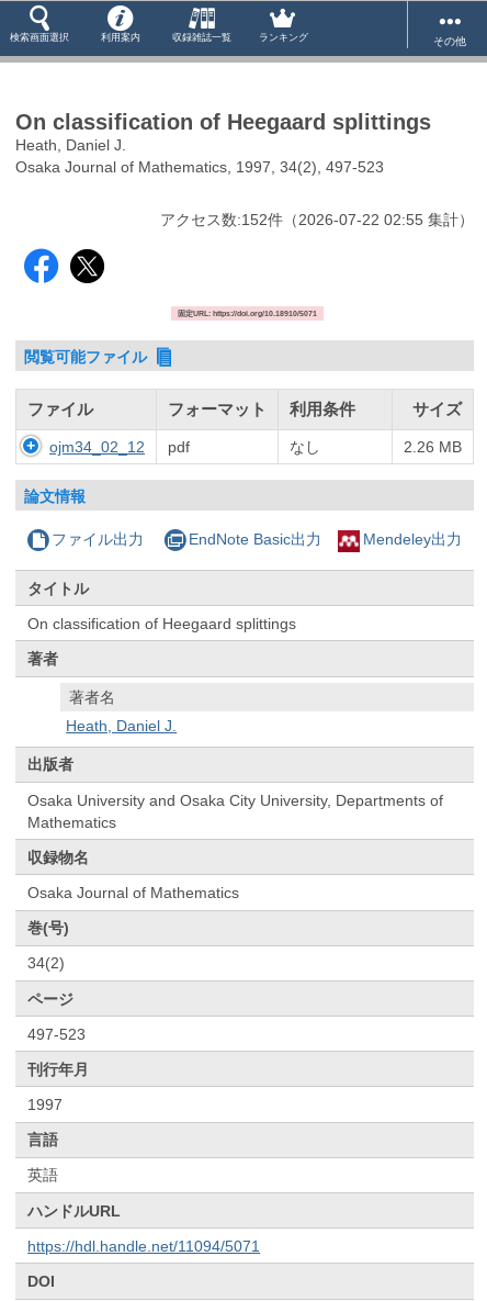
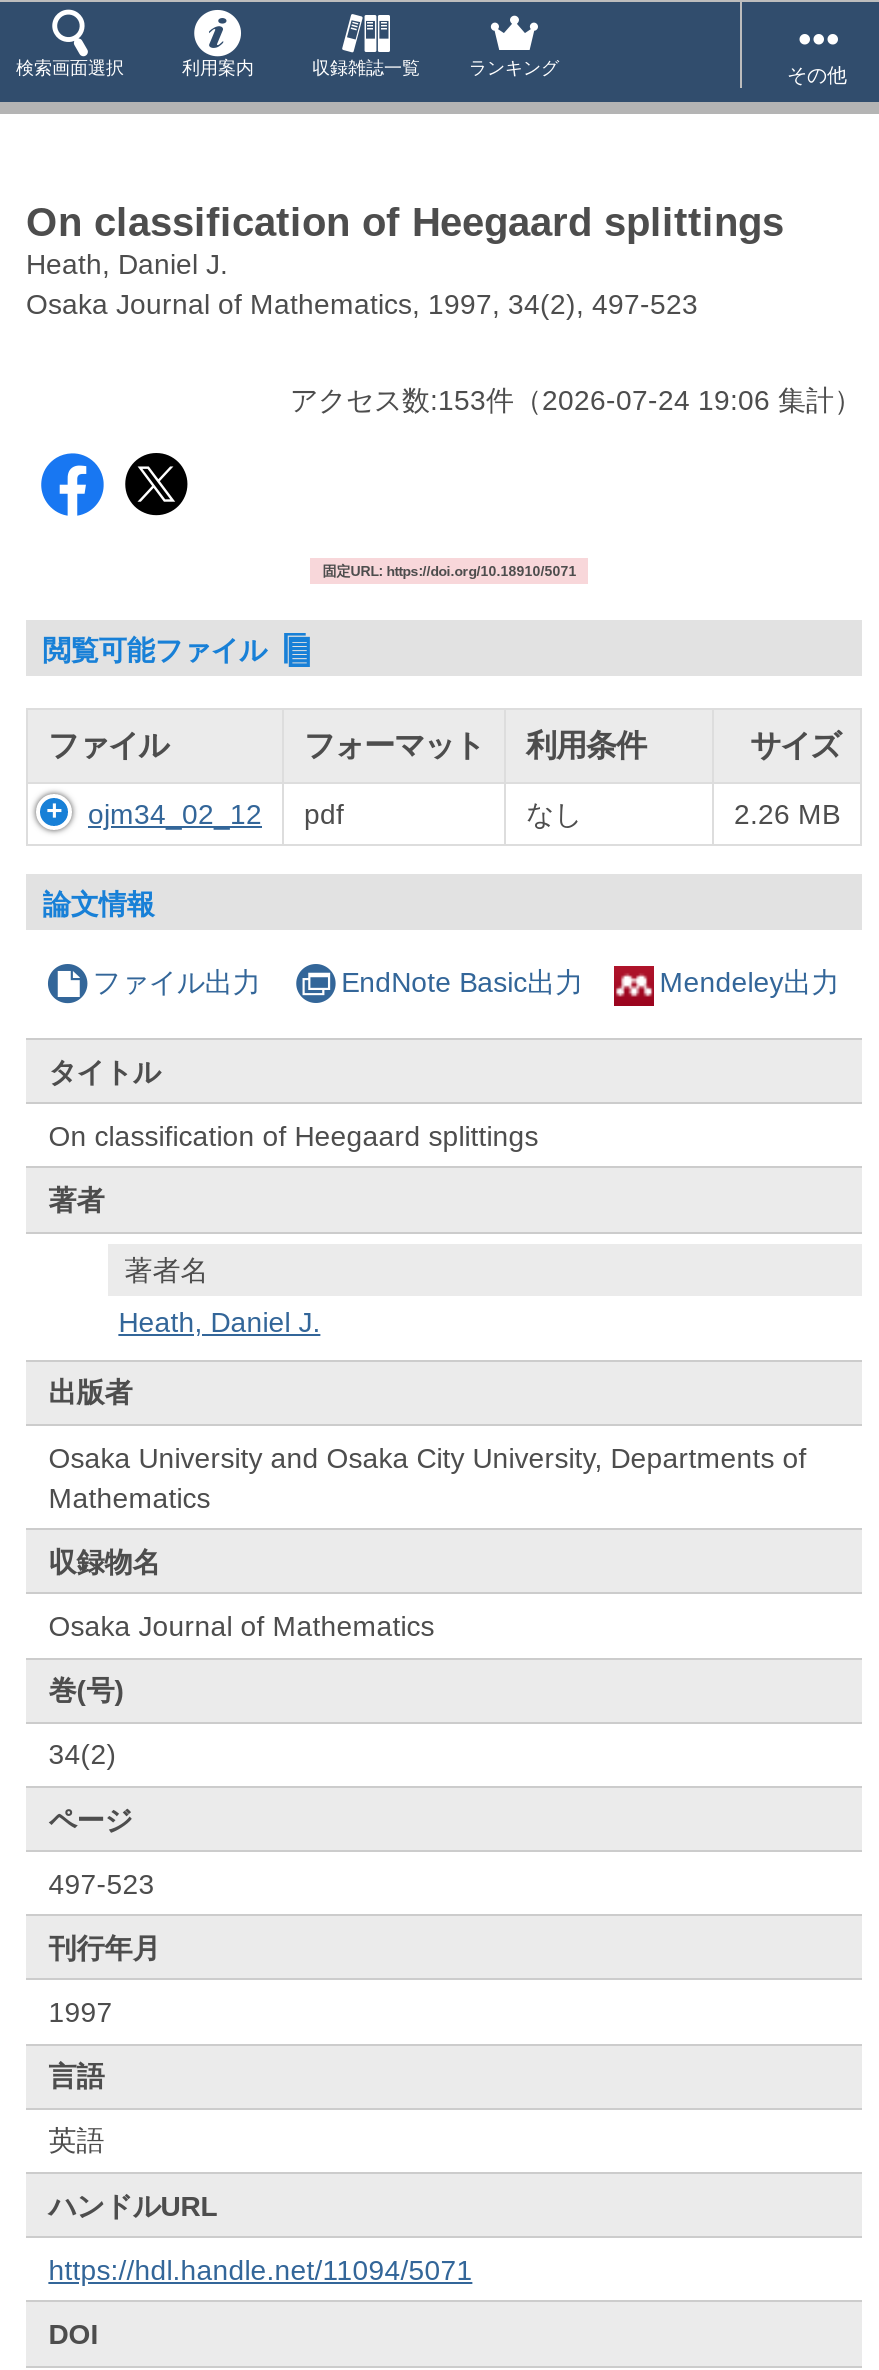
- アクセス数:152件（2026-07-22 02:55 集計）
+ アクセス数:153件（2026-07-24 19:06 集計）
